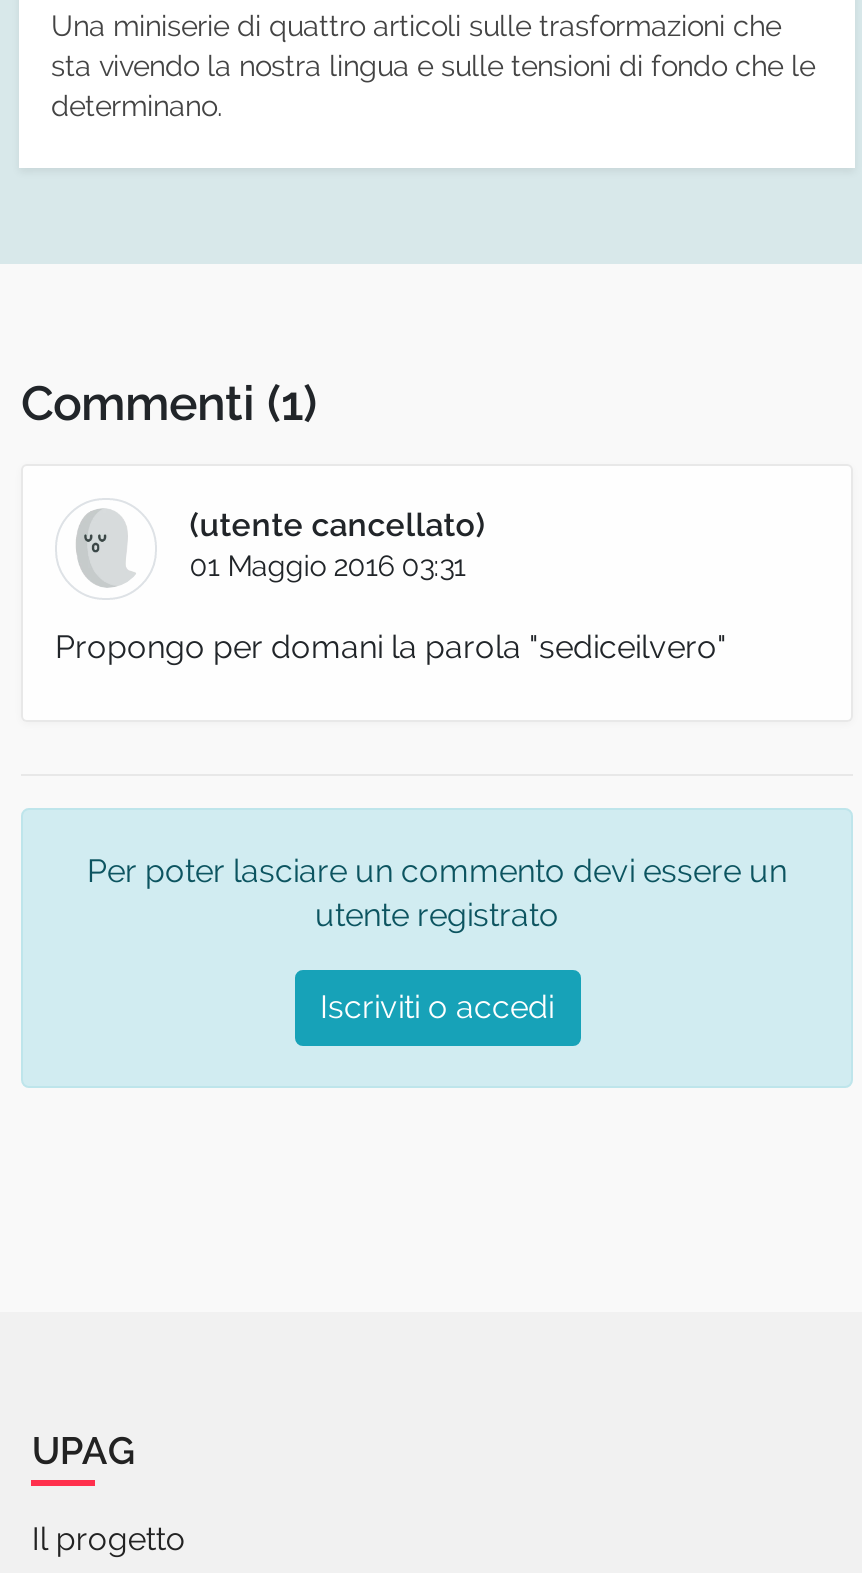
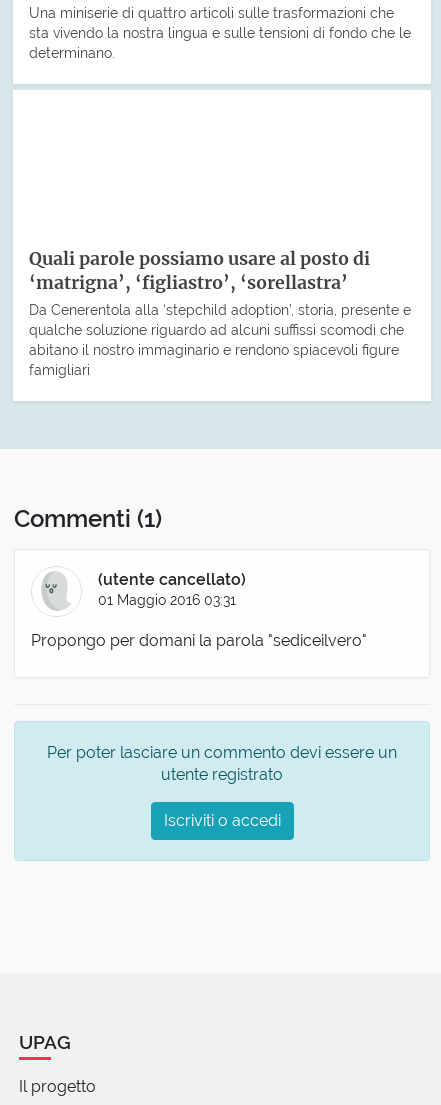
+ Quali parole possiamo usare al posto di
+ ‘matrigna’, ‘figliastro’, ‘sorellastra’
+ Da Cenerentola alla ‘stepchild adoption’, storia, presente e
+ qualche soluzione riguardo ad alcuni suffissi scomodi che
+ abitano il nostro immaginario e rendono spiacevoli figure
+ famigliari
